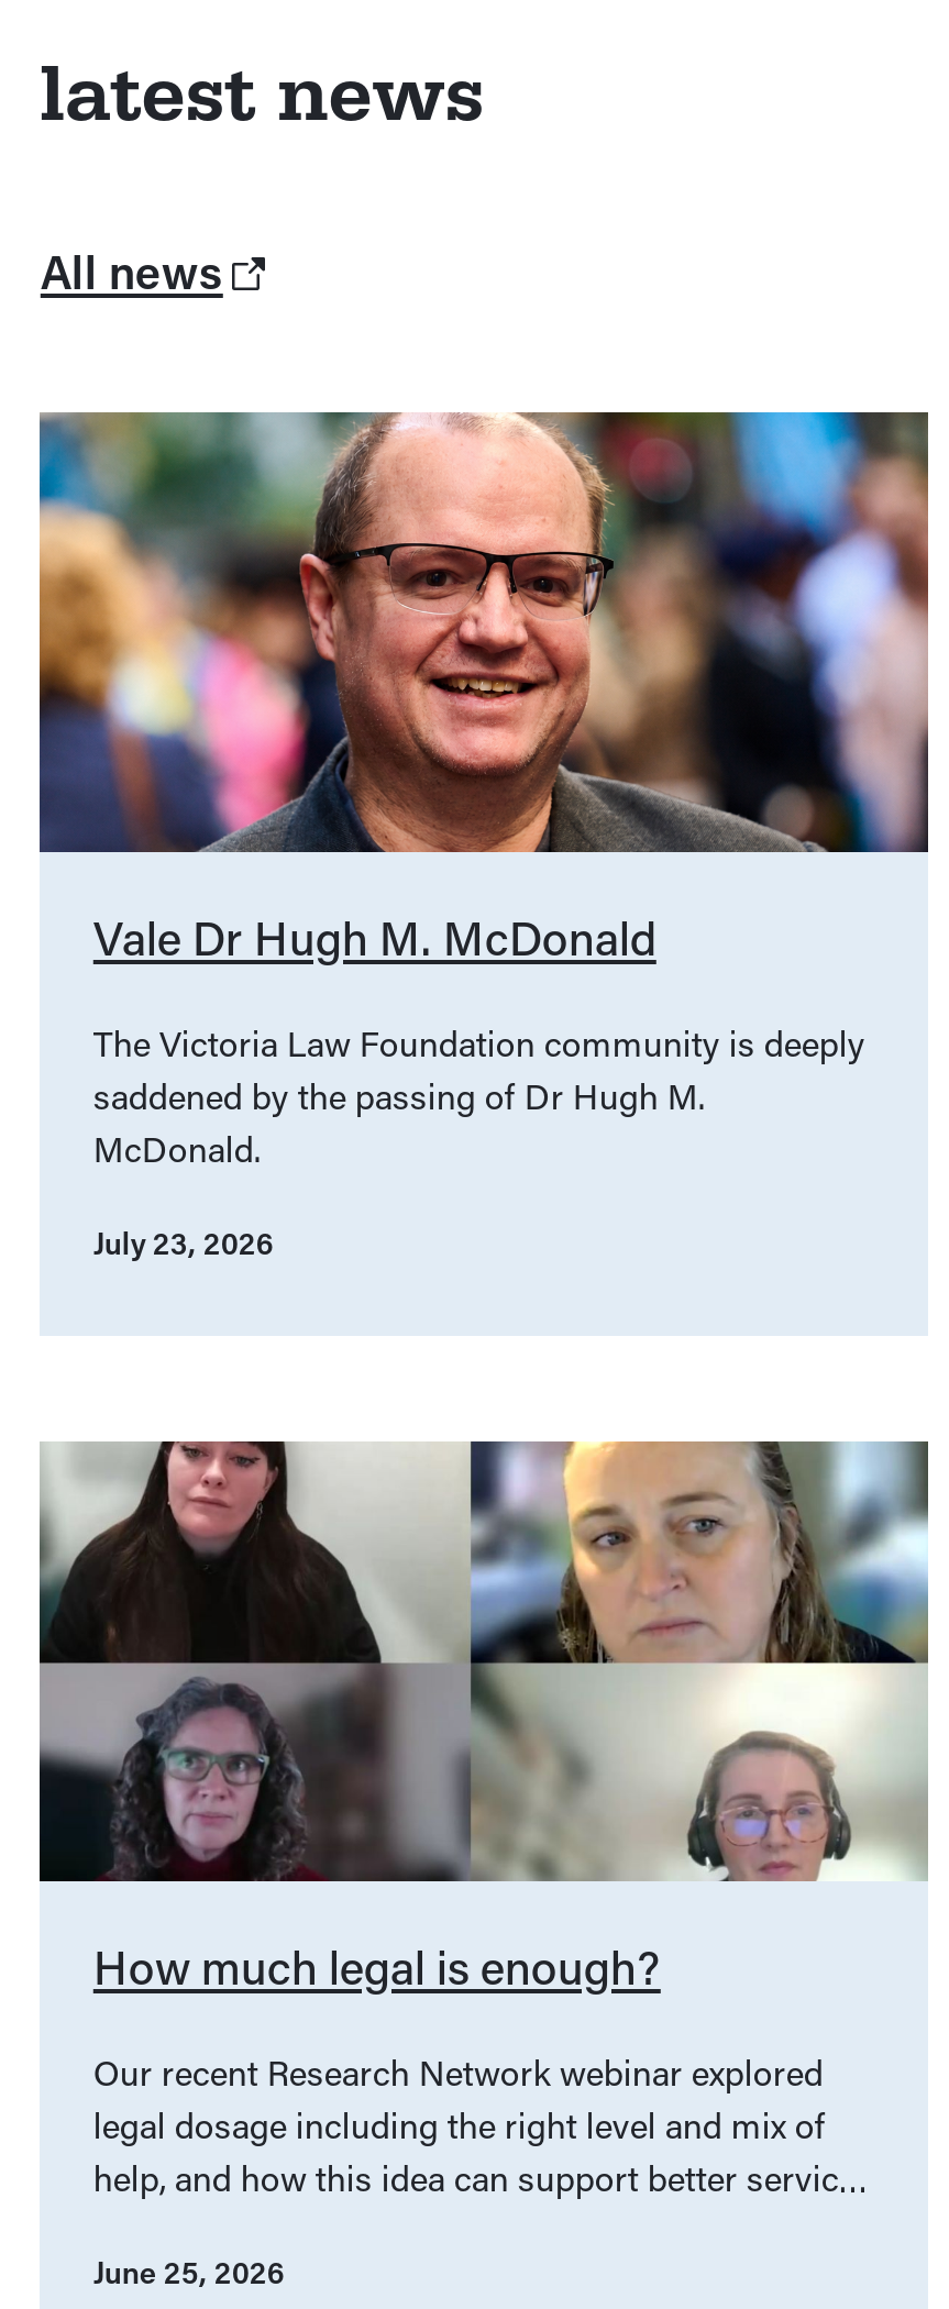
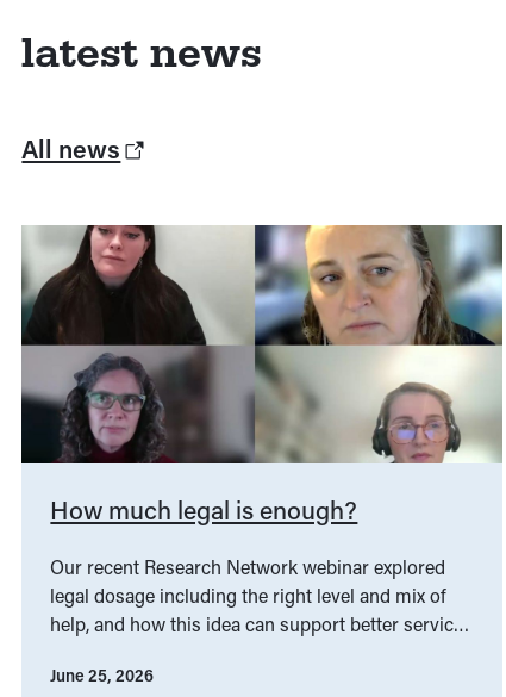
- [image]
- Vale Dr Hugh M. McDonald
- The Victoria Law Foundation community is deeply
- saddened by the passing of Dr Hugh M.
- McDonald.
- July 23, 2026
